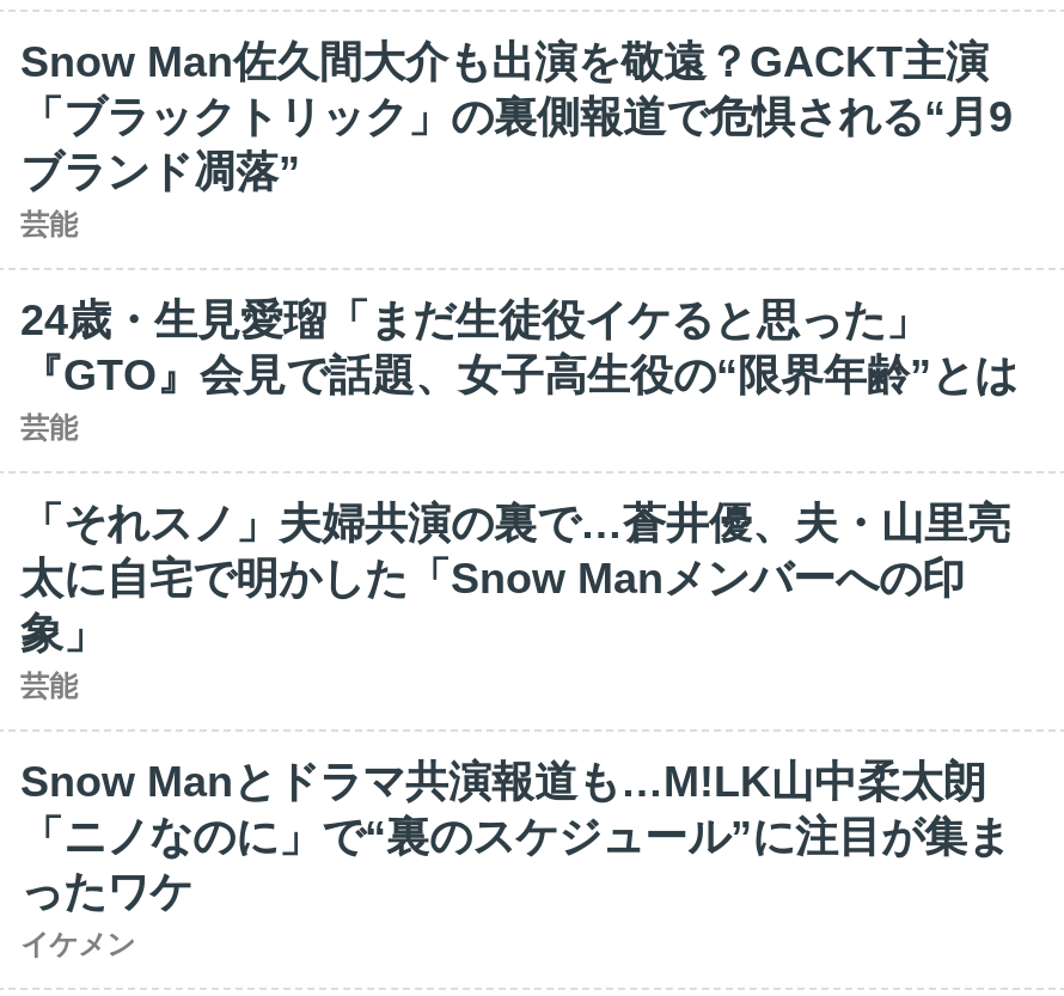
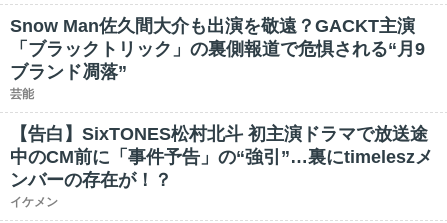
- 24歳・生見愛瑠「まだ生徒役イケると思った」
- 『GTO』会見で話題、女子高生役の“限界年齢”とは
- 芸能
- 「それスノ」夫婦共演の裏で…蒼井優、夫・山里亮
- 太に自宅で明かした「Snow Manメンバーへの印
- 象」
- 芸能
- Snow Manとドラマ共演報道も…M!LK山中柔太朗
- 「ニノなのに」で“裏のスケジュール”に注目が集ま
- ったワケ
+ 【告白】SixTONES松村北斗 初主演ドラマで放送途
+ 中のCM前に「事件予告」の“強引”…裏にtimeleszメ
+ ンバーの存在が！？
